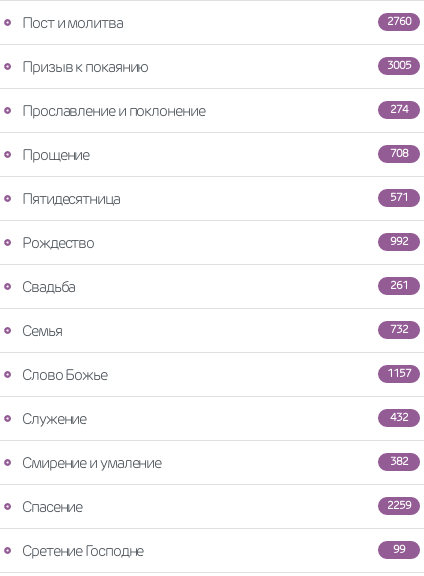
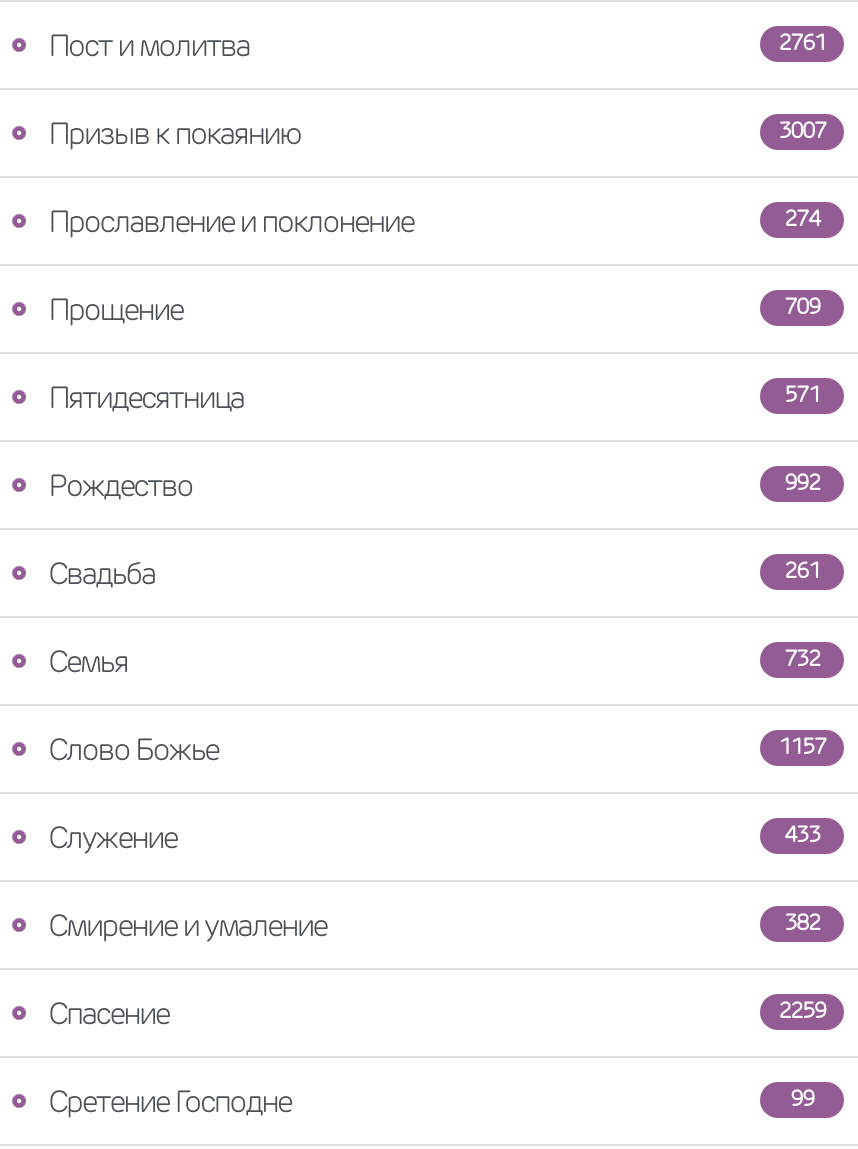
- 2760
+ 2761

- 3005
+ 3007

- 708
+ 709

- 432
+ 433
